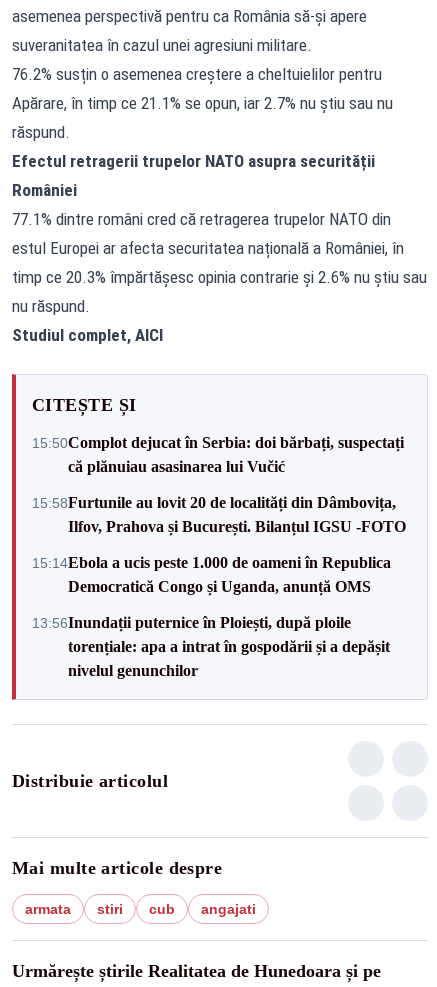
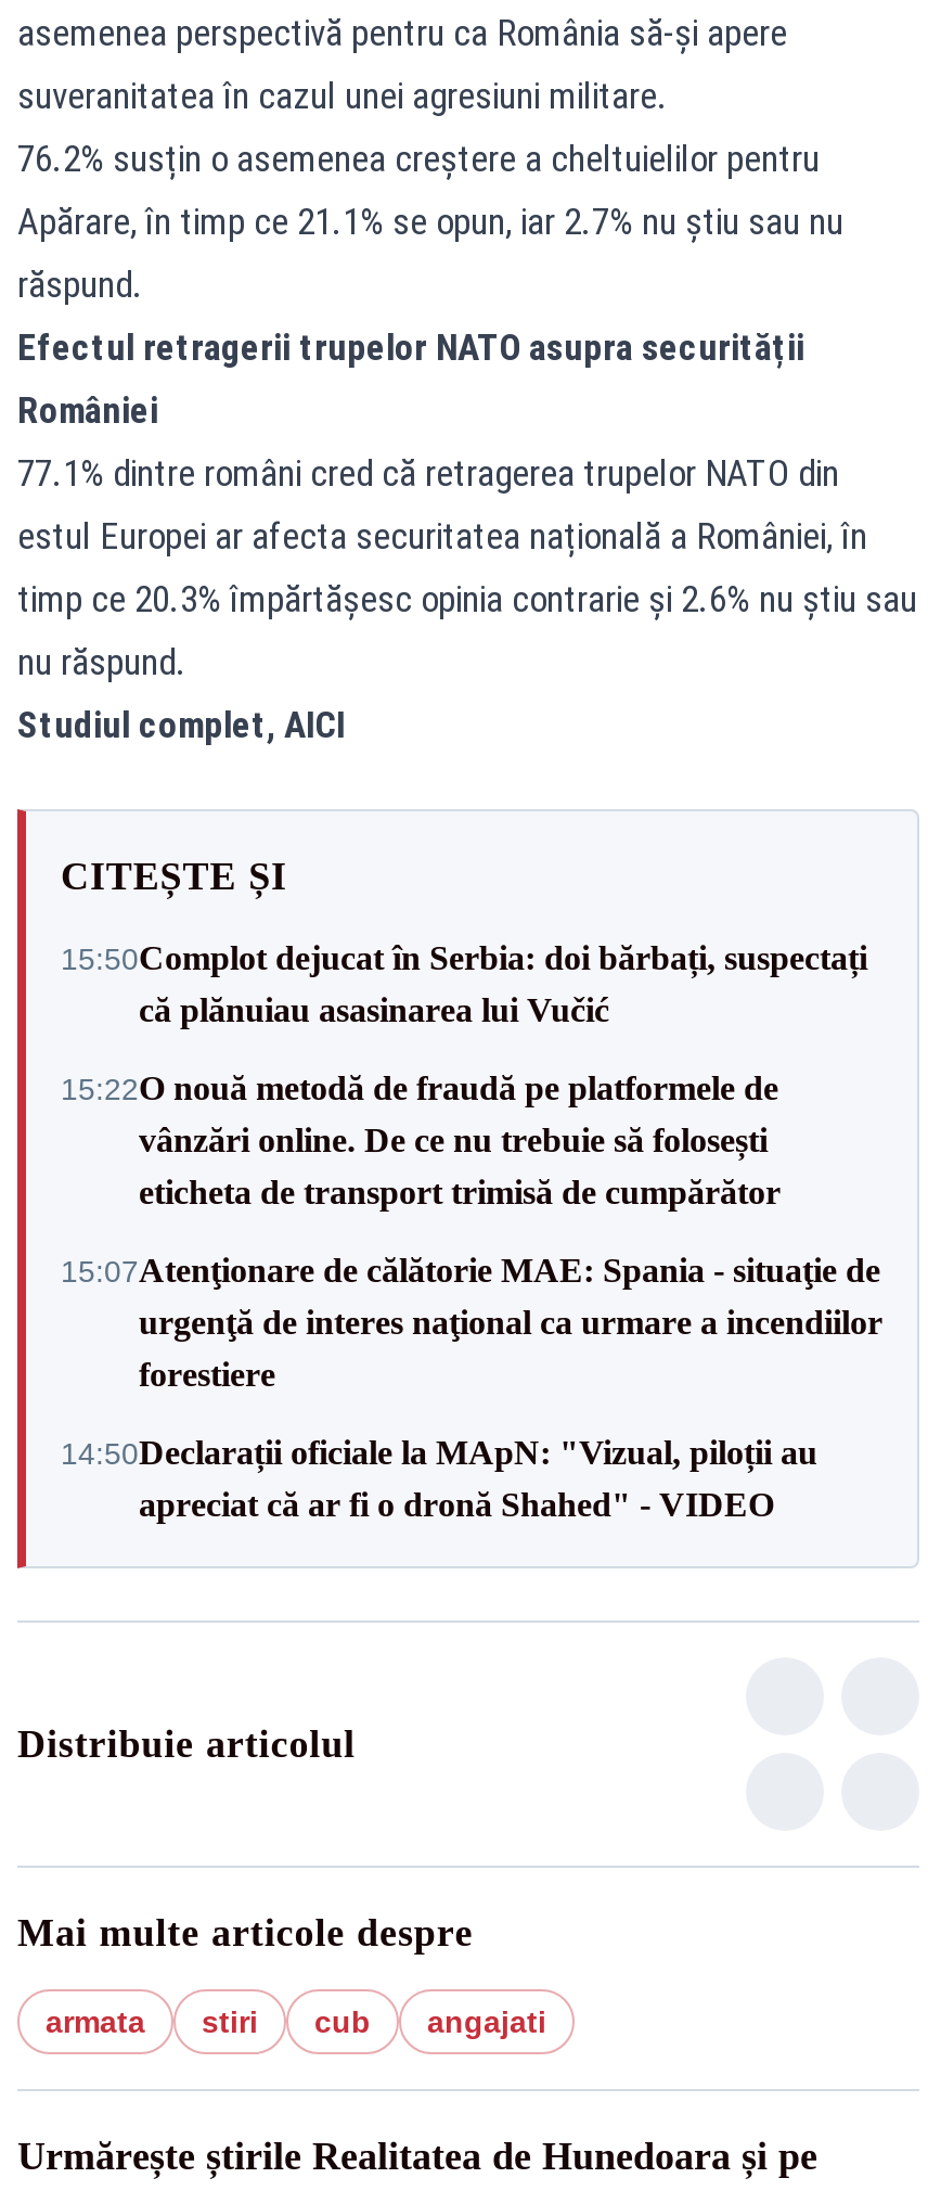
- 15:58Furtunile au lovit 20 de localități din Dâmbovița,
- Ilfov, Prahova și București. Bilanțul IGSU -FOTO
+ 15:22O nouă metodă de fraudă pe platformele de
+ vânzări online. De ce nu trebuie să folosești
+ eticheta de transport trimisă de cumpărător

- 15:14Ebola a ucis peste 1.000 de oameni în Republica
- Democratică Congo și Uganda, anunță OMS
+ 15:07Atenţionare de călătorie MAE: Spania - situaţie de
+ urgenţă de interes naţional ca urmare a incendiilor
+ forestiere

- 13:56Inundații puternice în Ploiești, după ploile
- torențiale: apa a intrat în gospodării și a depășit
- nivelul genunchilor
+ 14:50Declarații oficiale la MApN: "Vizual, piloții au
+ apreciat că ar fi o dronă Shahed" - VIDEO
